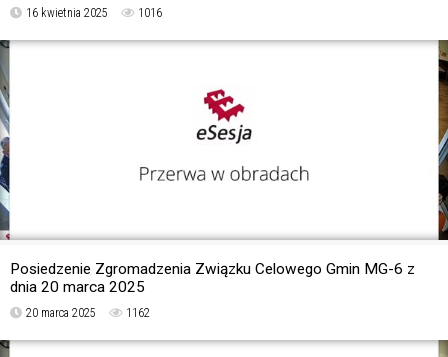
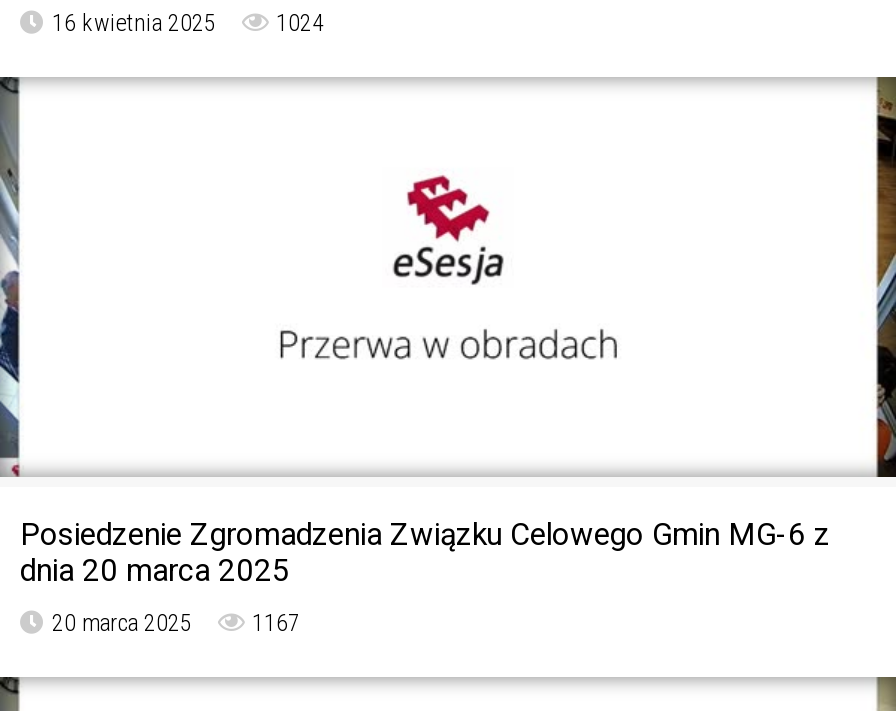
- 16 kwietnia 2025 1016
+ 16 kwietnia 2025 1024

- 20 marca 2025 1162
+ 20 marca 2025 1167
